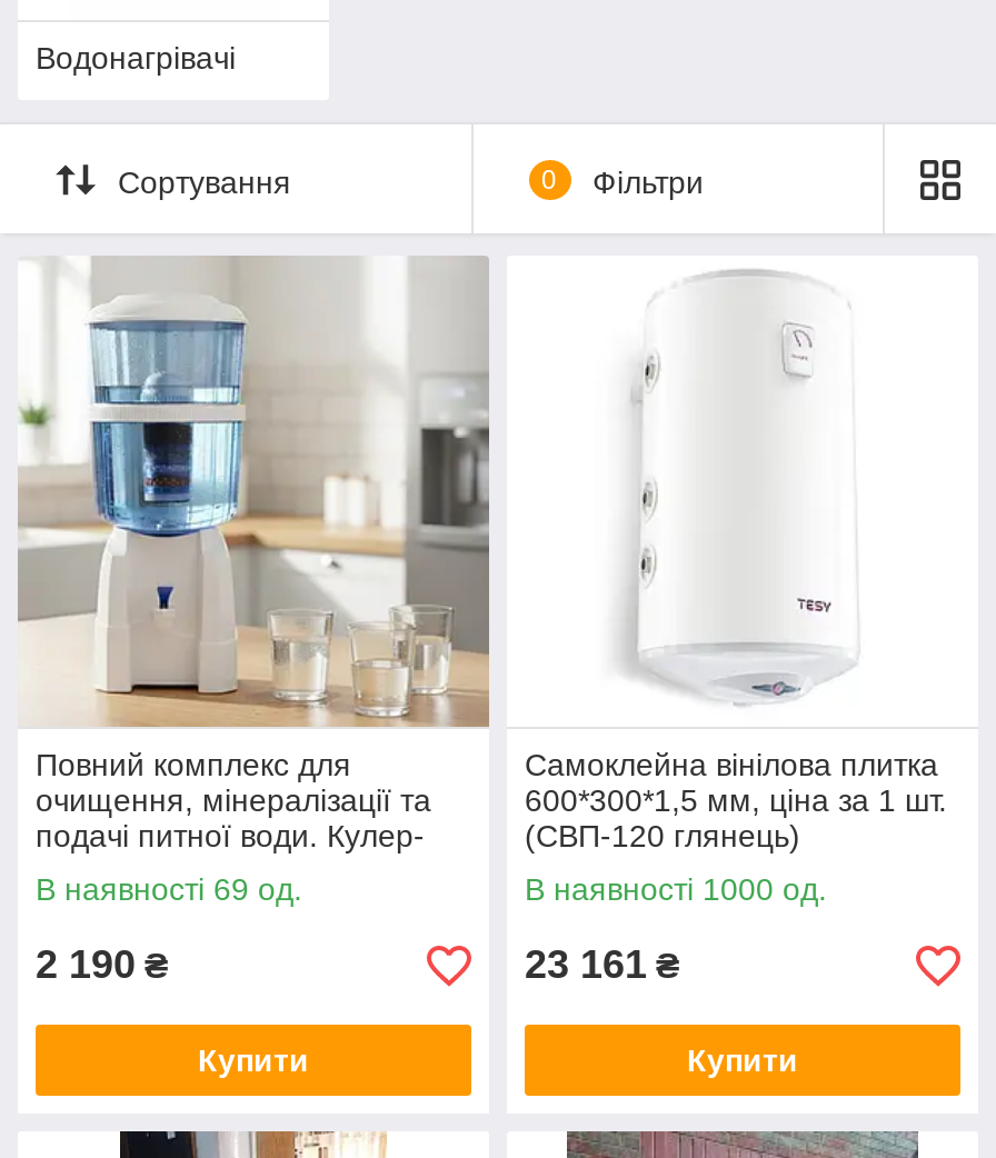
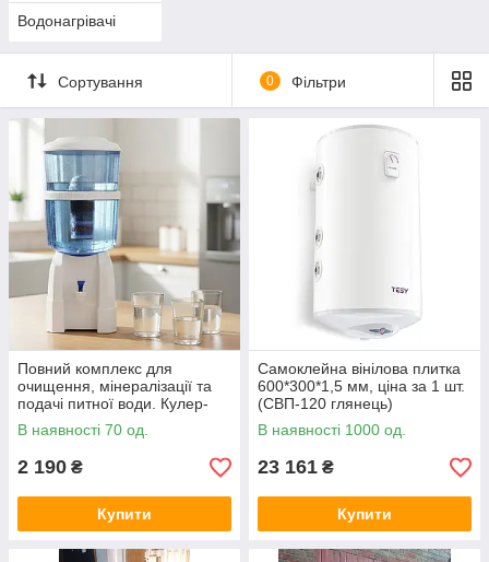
- В наявності 69 од.
+ В наявності 70 од.
